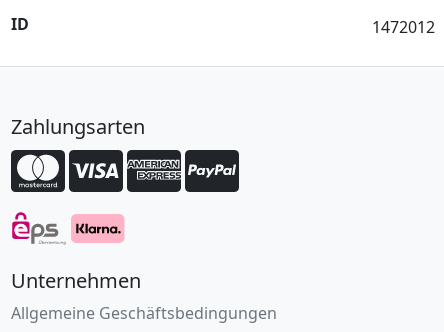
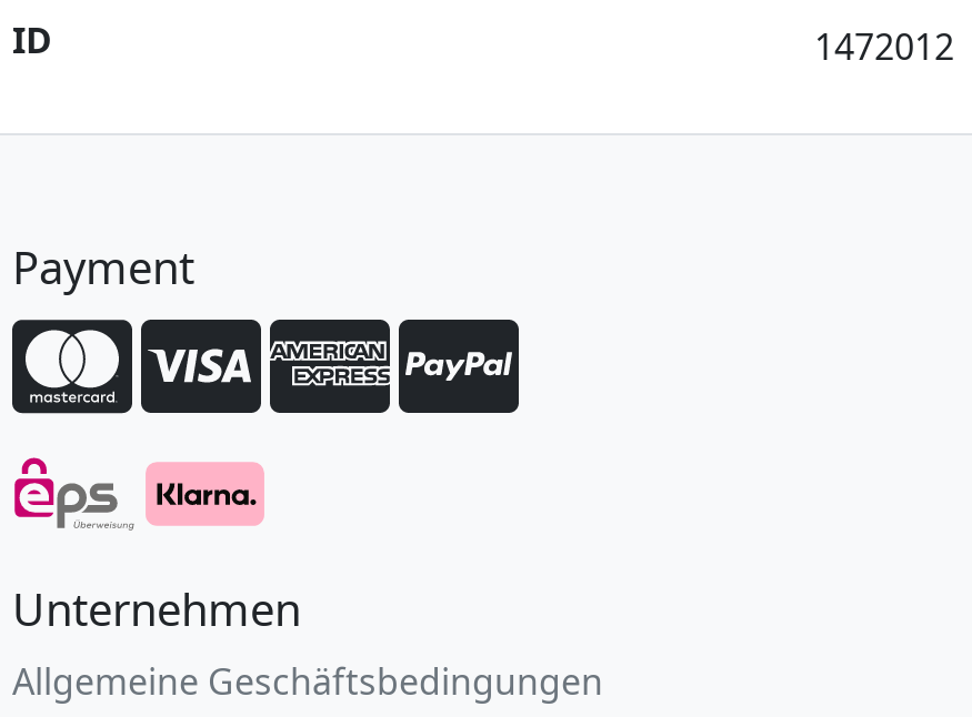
- Zahlungsarten
+ Payment
